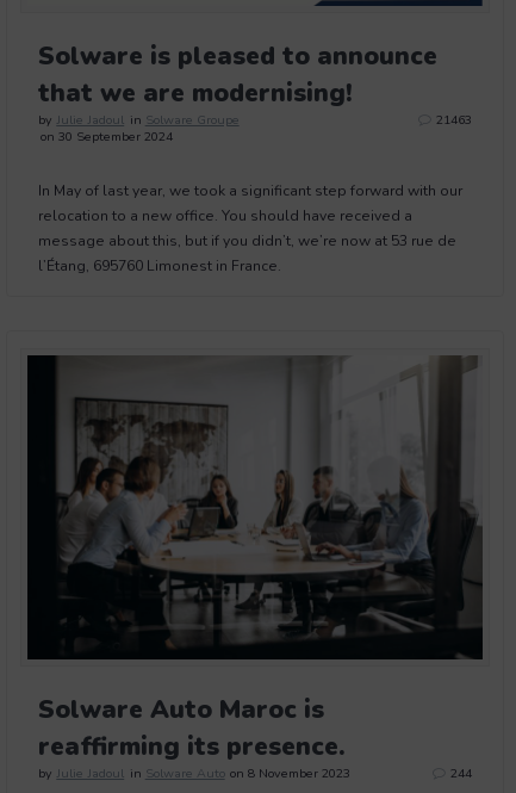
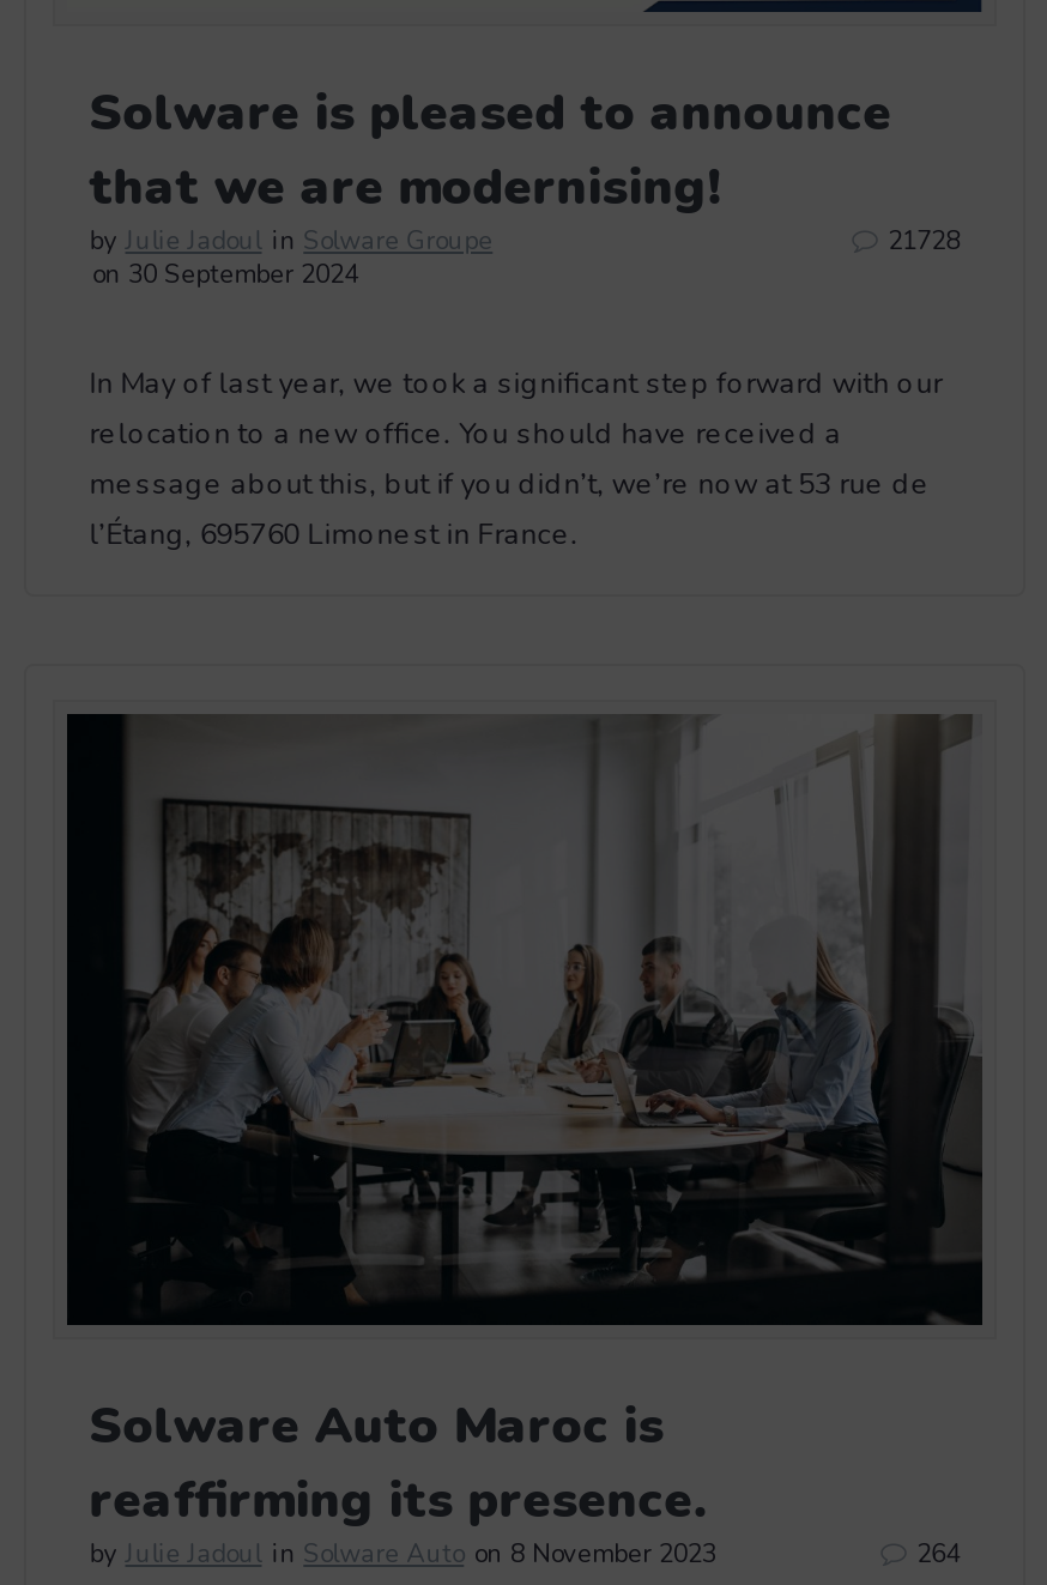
- 21463
+ 21728

- 244
+ 264
